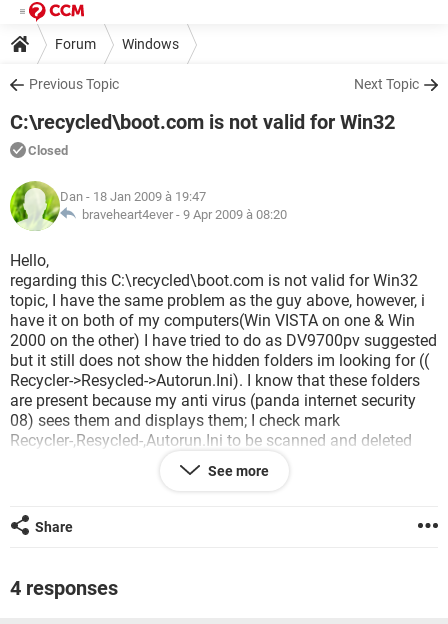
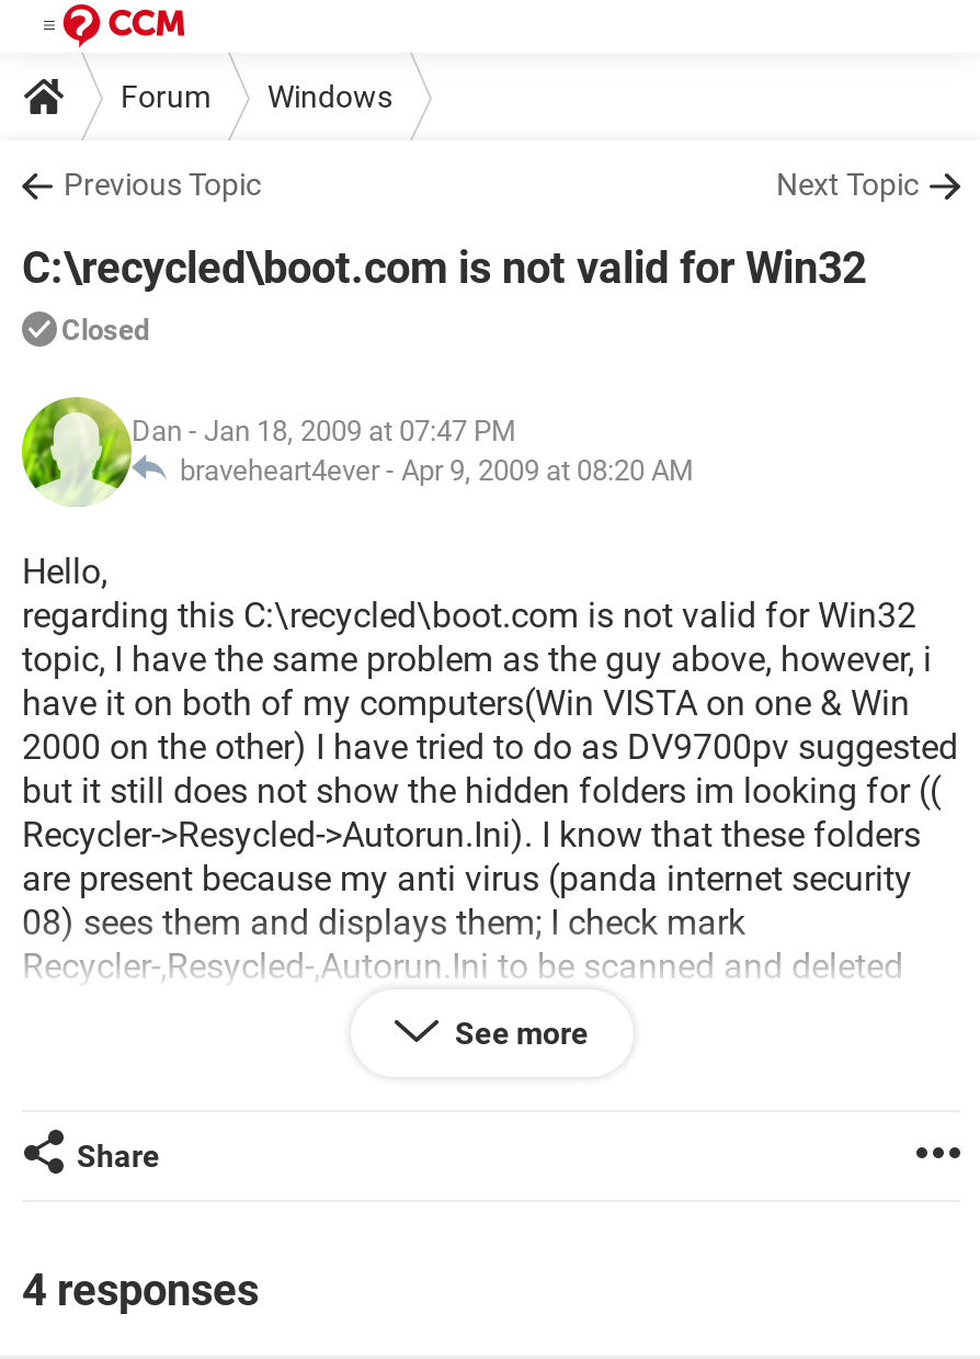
- Dan - 18 Jan 2009 à 19:47
- braveheart4ever - 9 Apr 2009 à 08:20
+ Dan - Jan 18, 2009 at 07:47 PM
+ braveheart4ever - Apr 9, 2009 at 08:20 AM
